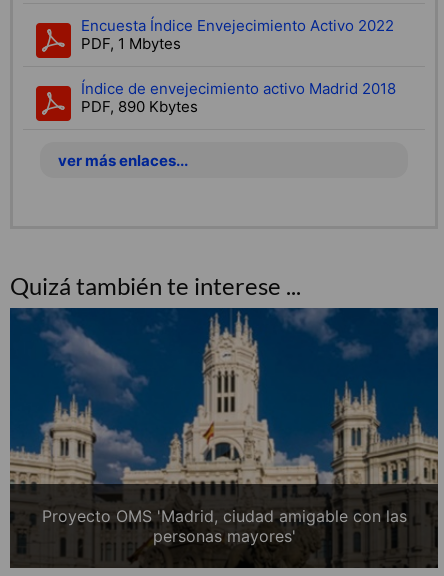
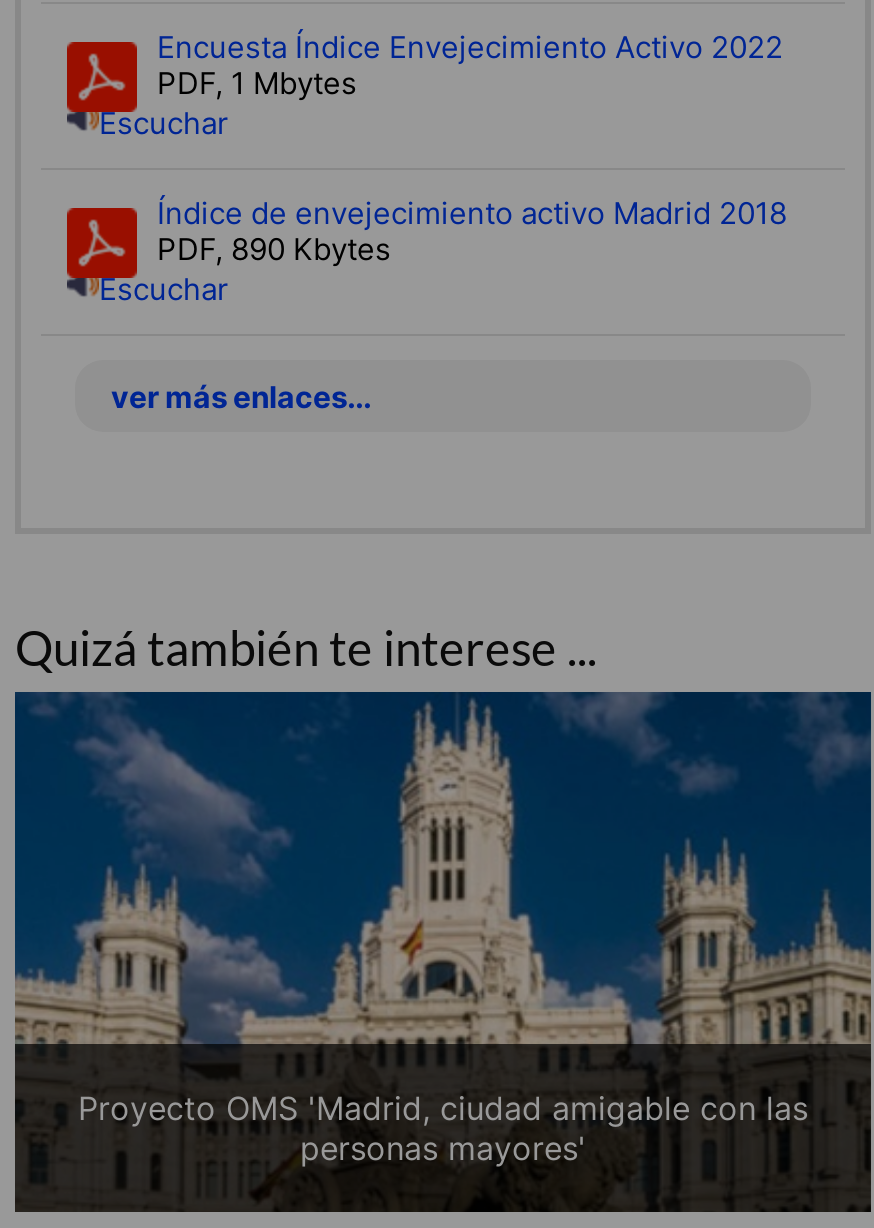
+ Escuchar

+ Escuchar
